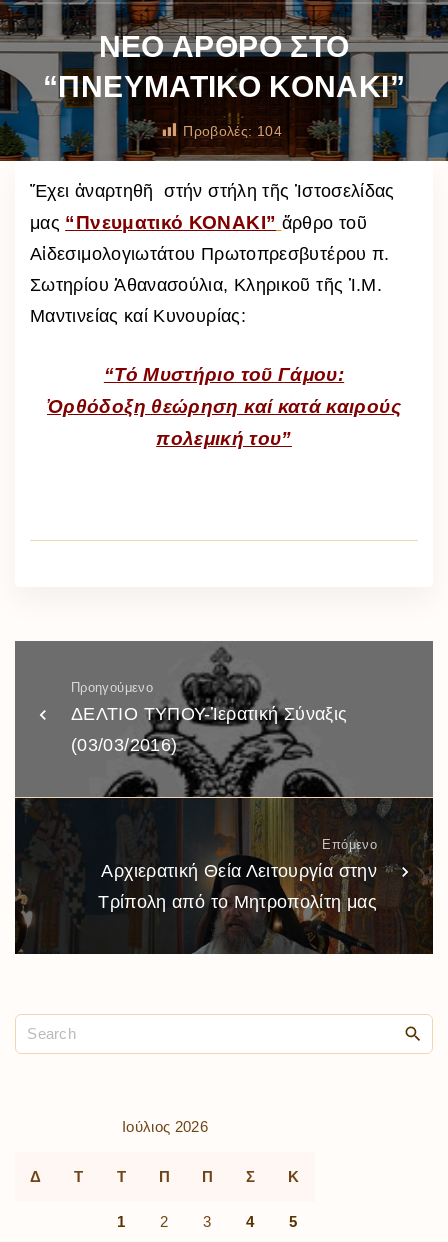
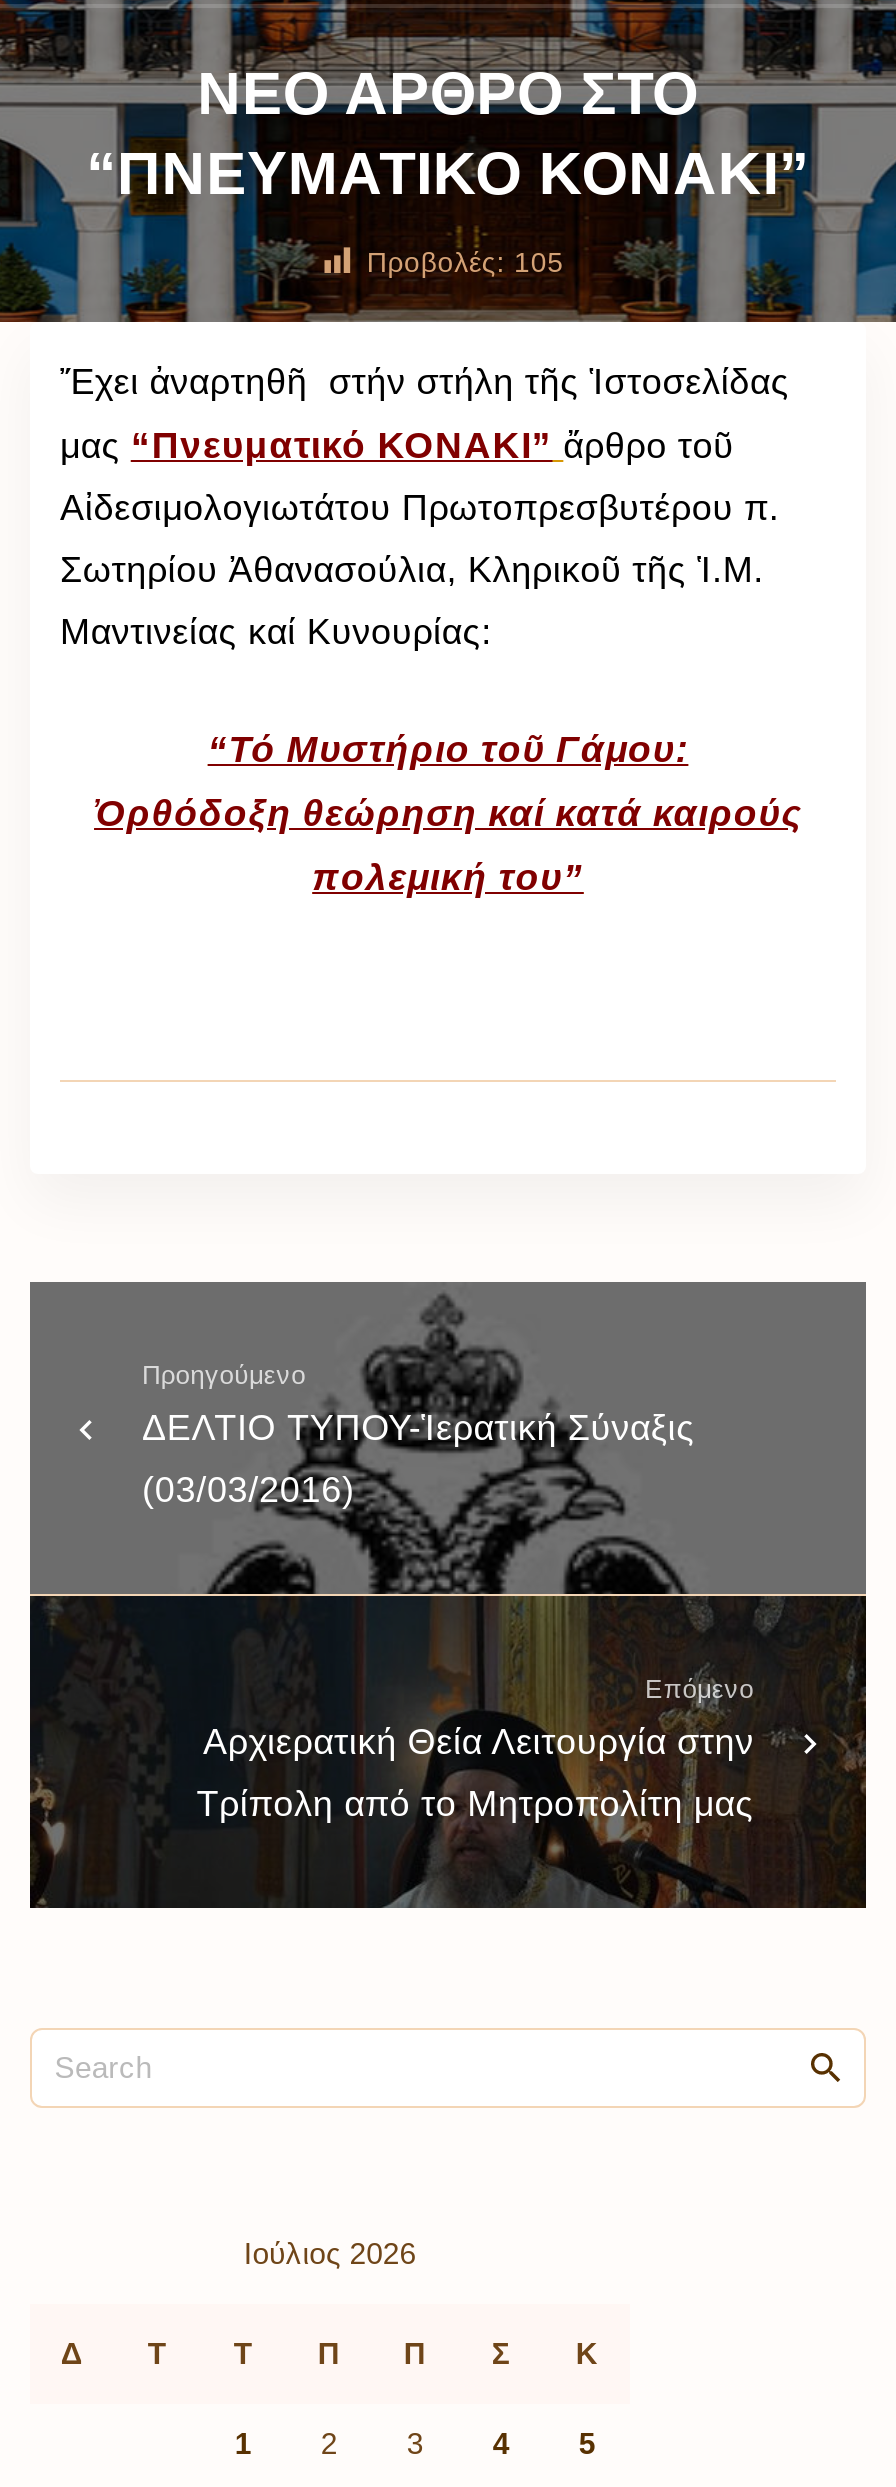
- Προβολές: 104
+ Προβολές: 105
